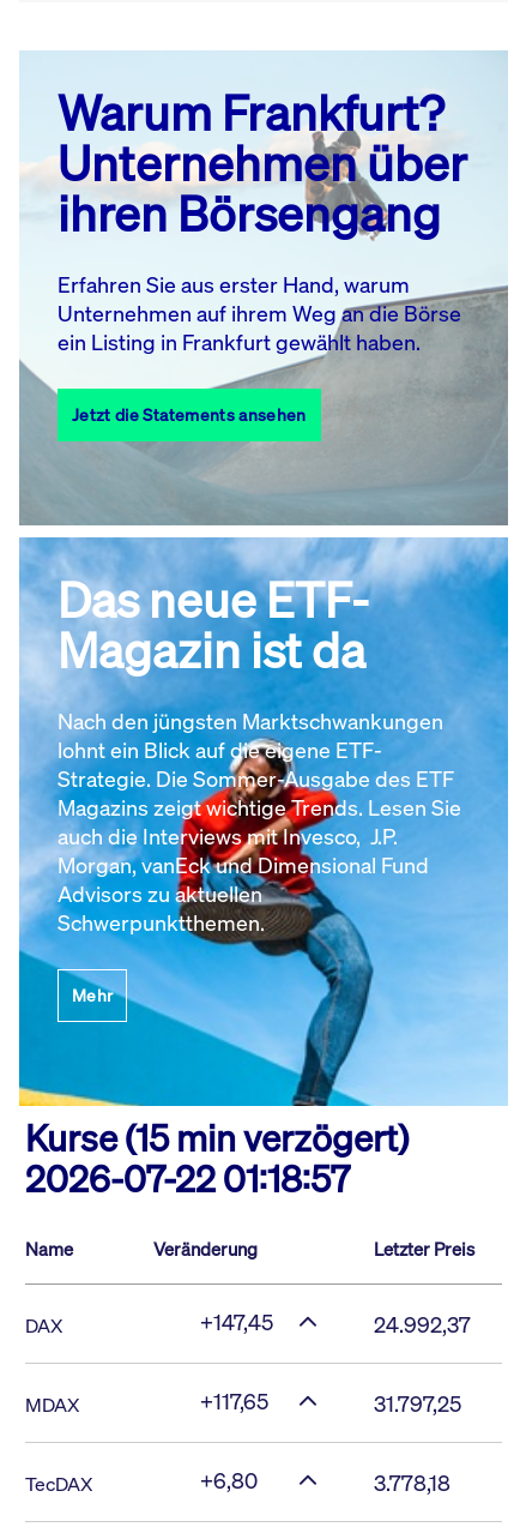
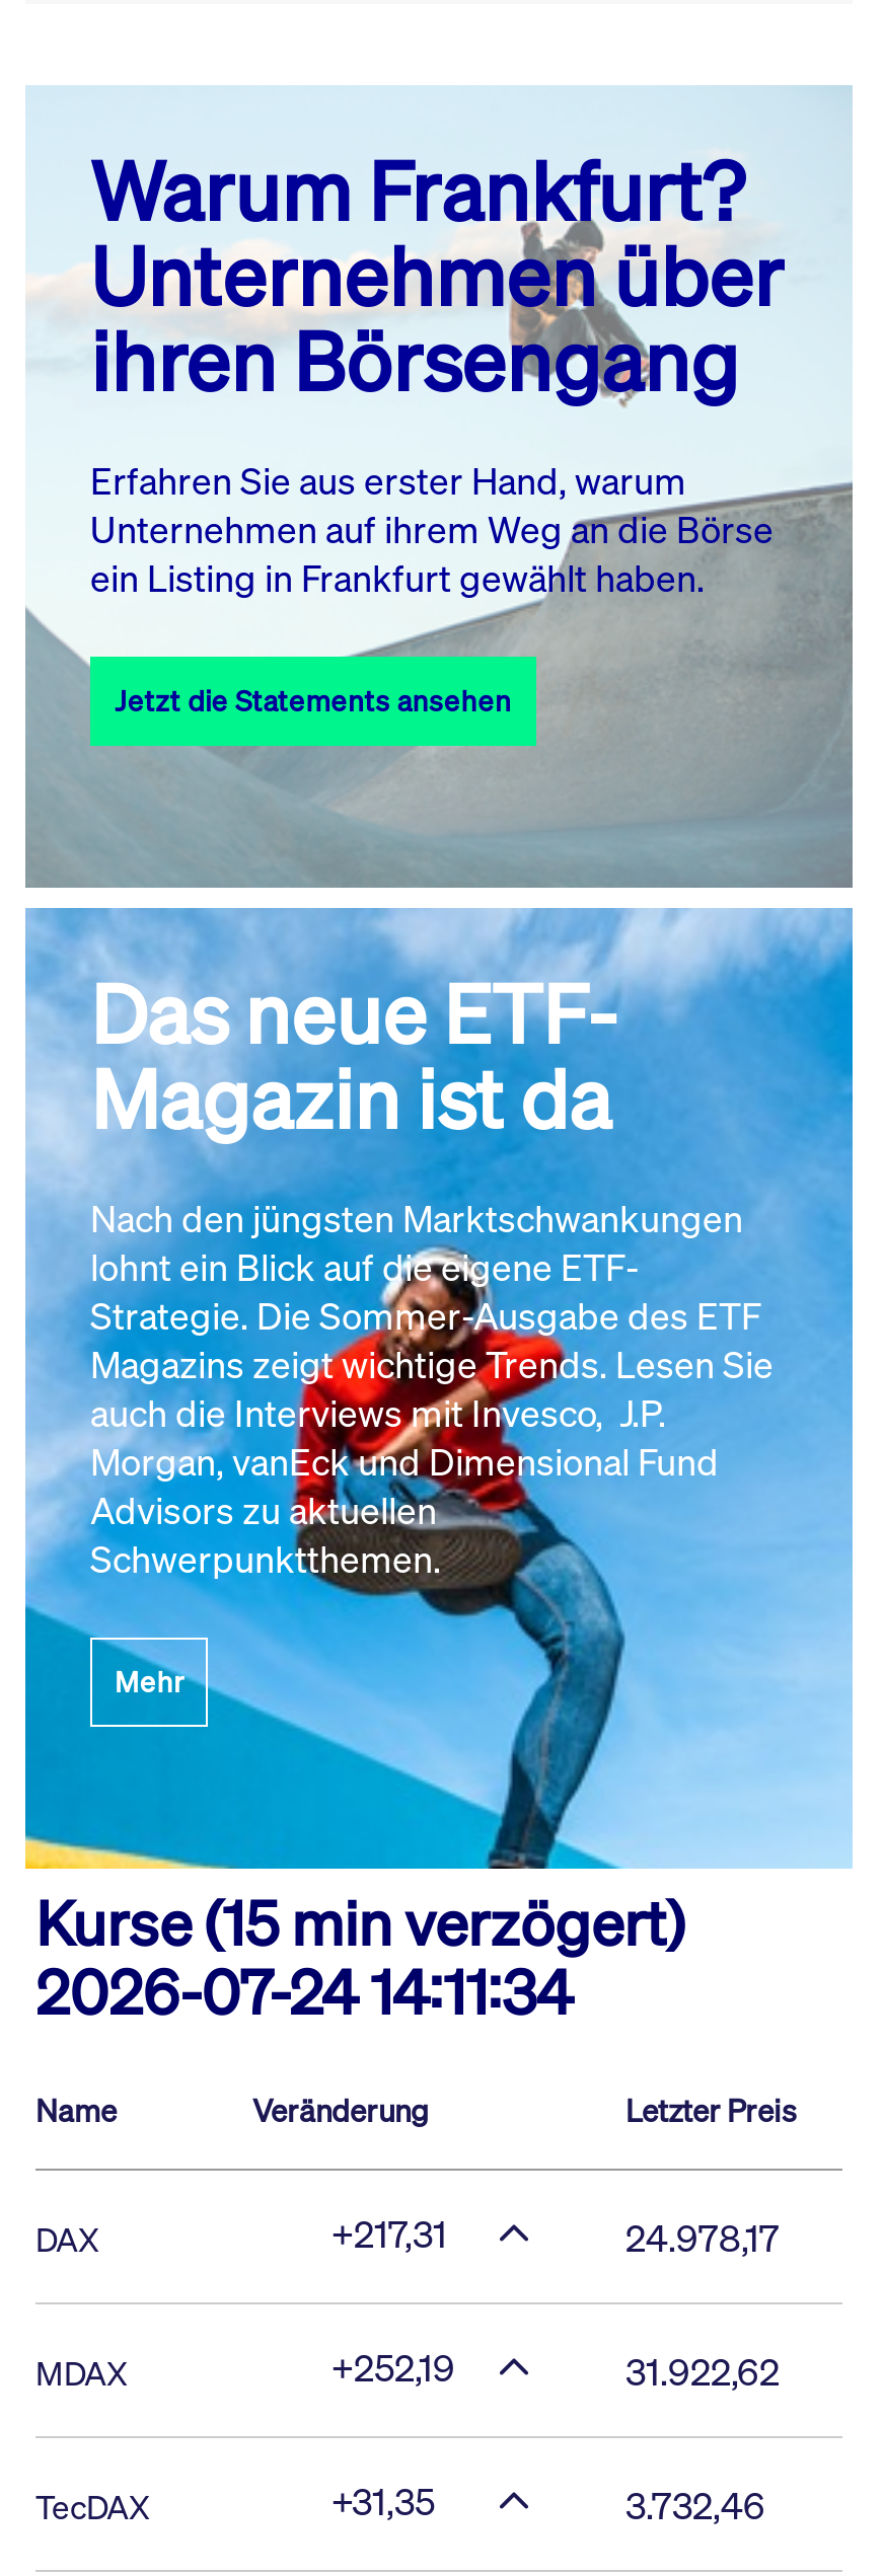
- 2026-07-22 01:18:57
+ 2026-07-24 14:11:34

- +147,45
+ +217,31

- 24.992,37
+ 24.978,17

- +117,65
+ +252,19

- 31.797,25
+ 31.922,62

- +6,80
+ +31,35

- 3.778,18
+ 3.732,46
